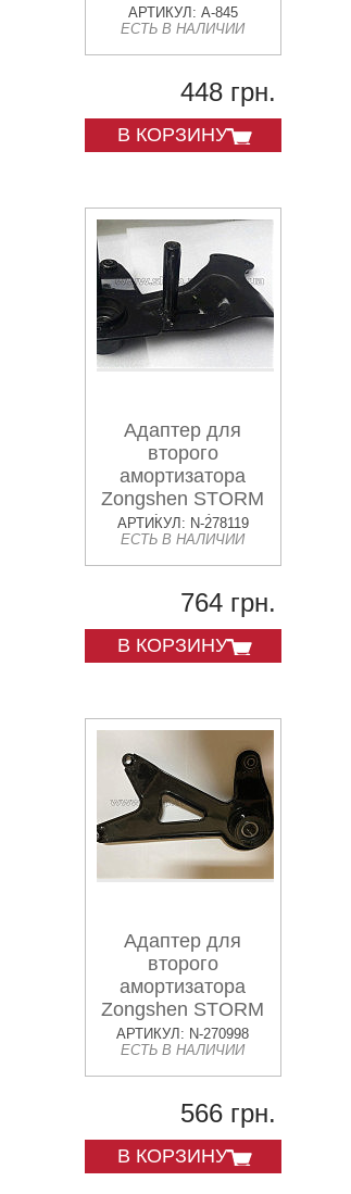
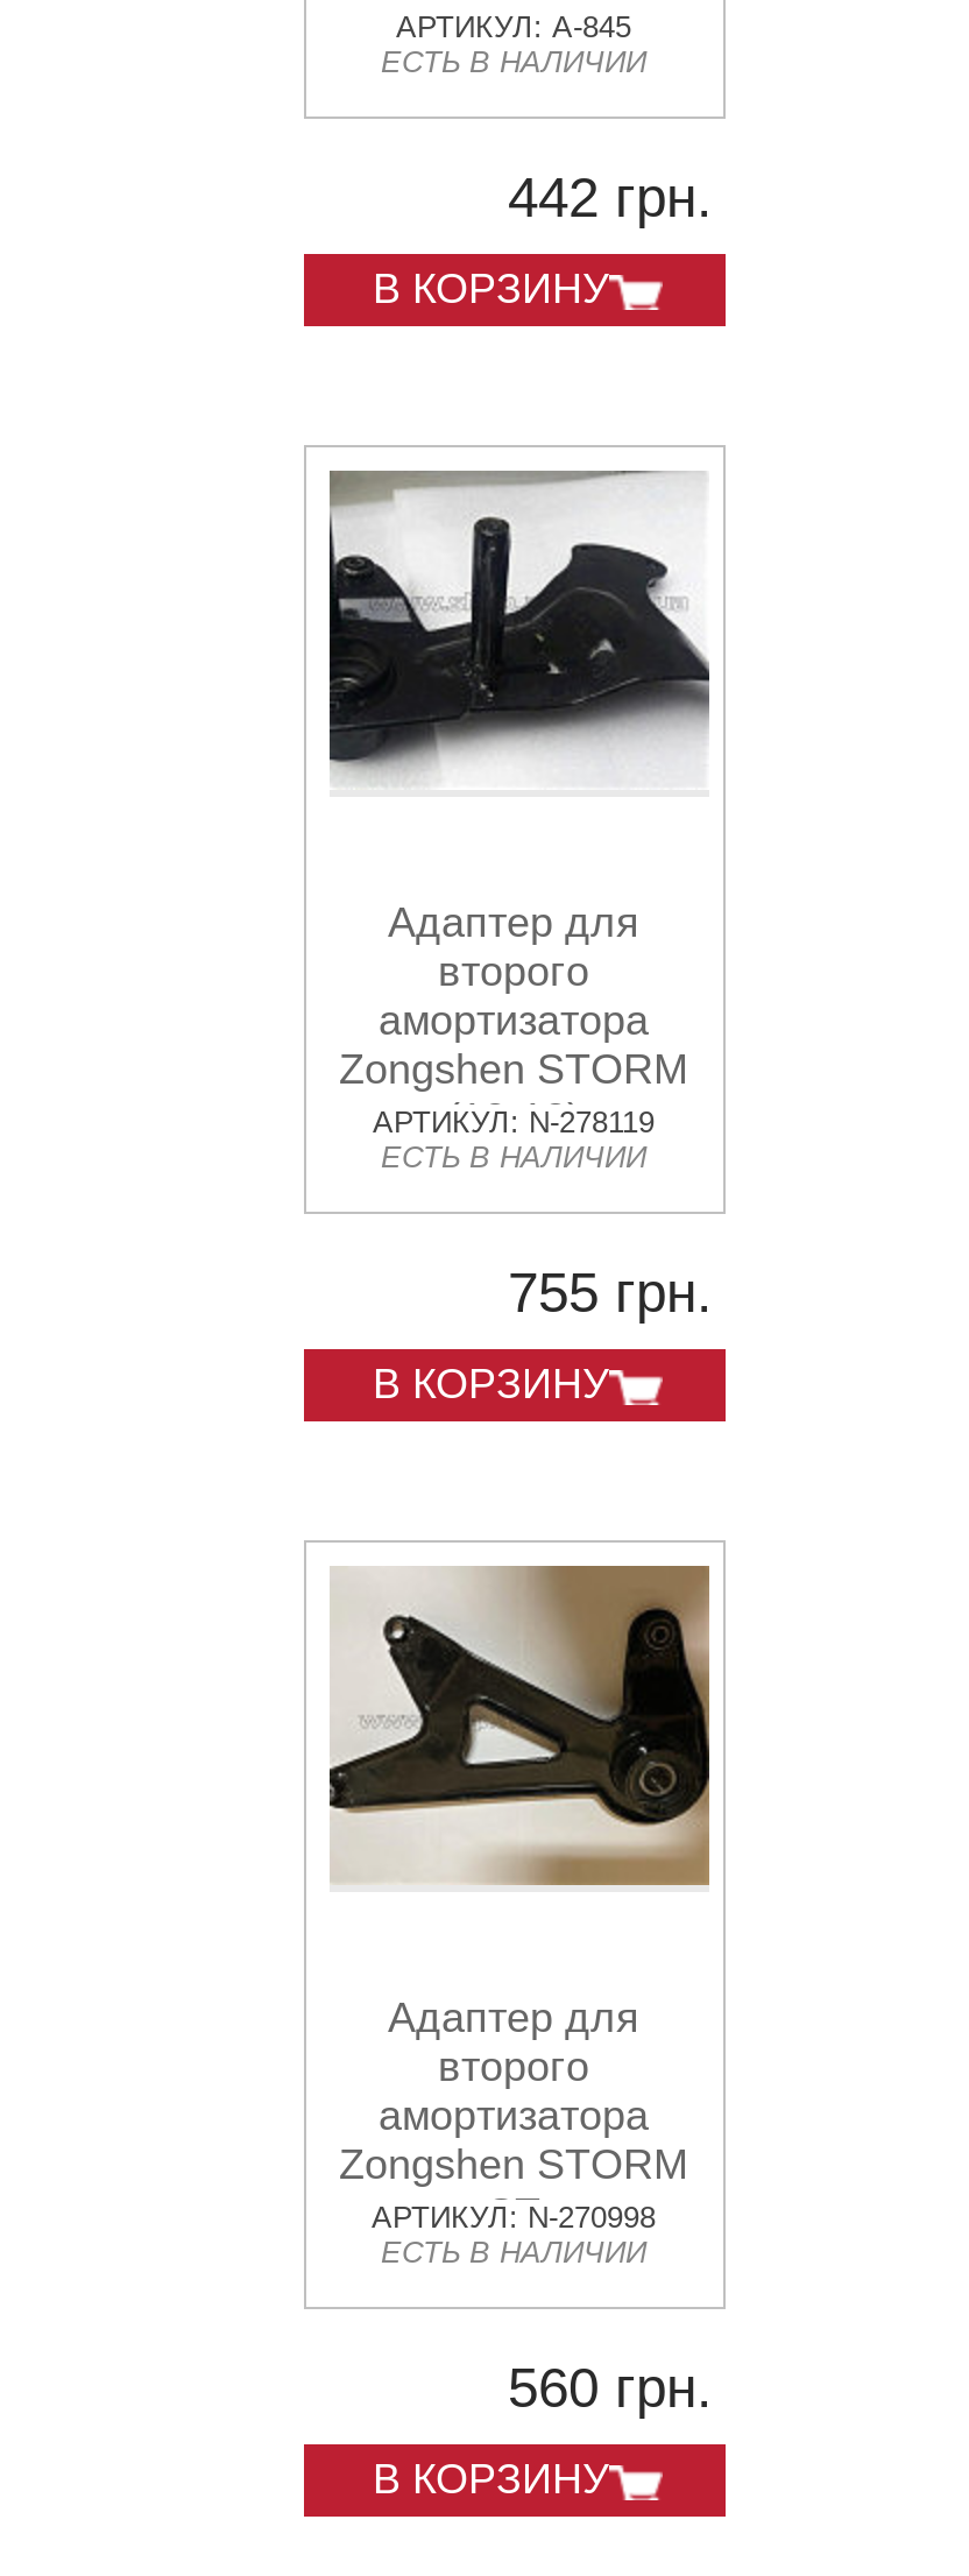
- 448 грн.
+ 442 грн.

- 764 грн.
+ 755 грн.

- 566 грн.
+ 560 грн.
